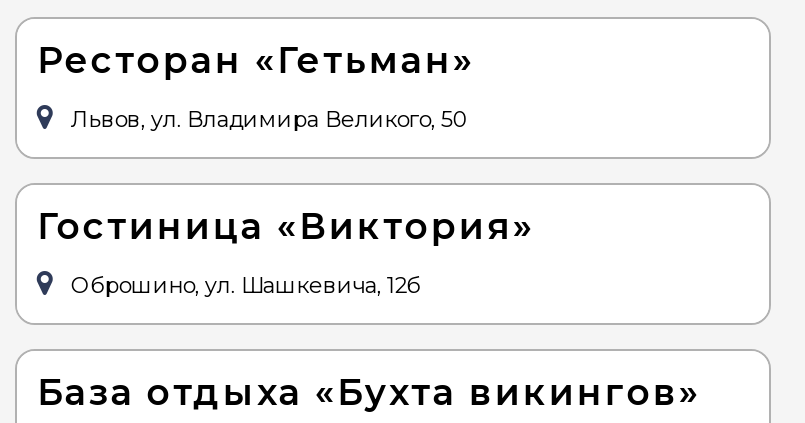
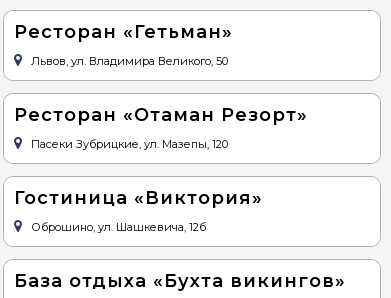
+ Ресторан «Отаман Резорт»
+ Пасеки Зубрицкие, ул. Мазепы, 120
